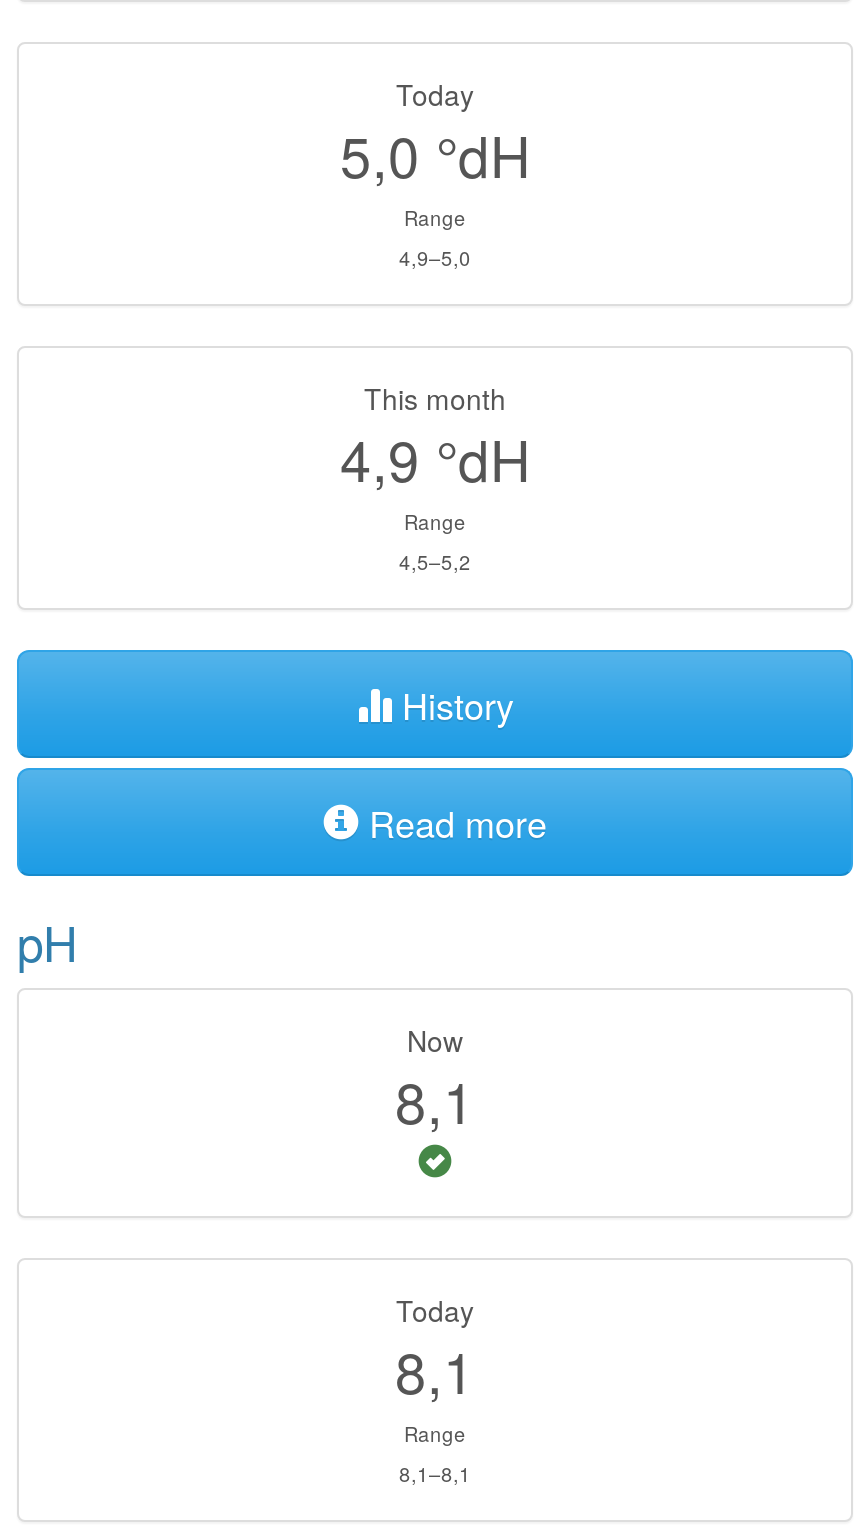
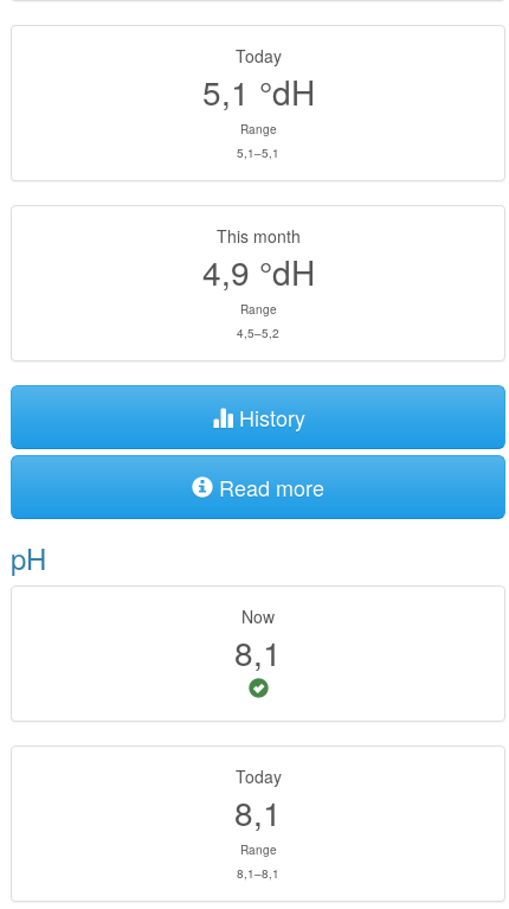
- 5,0 °dH
+ 5,1 °dH

- 4,9–5,0
+ 5,1–5,1
